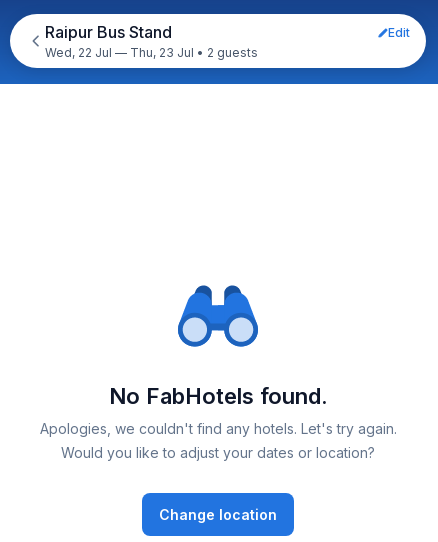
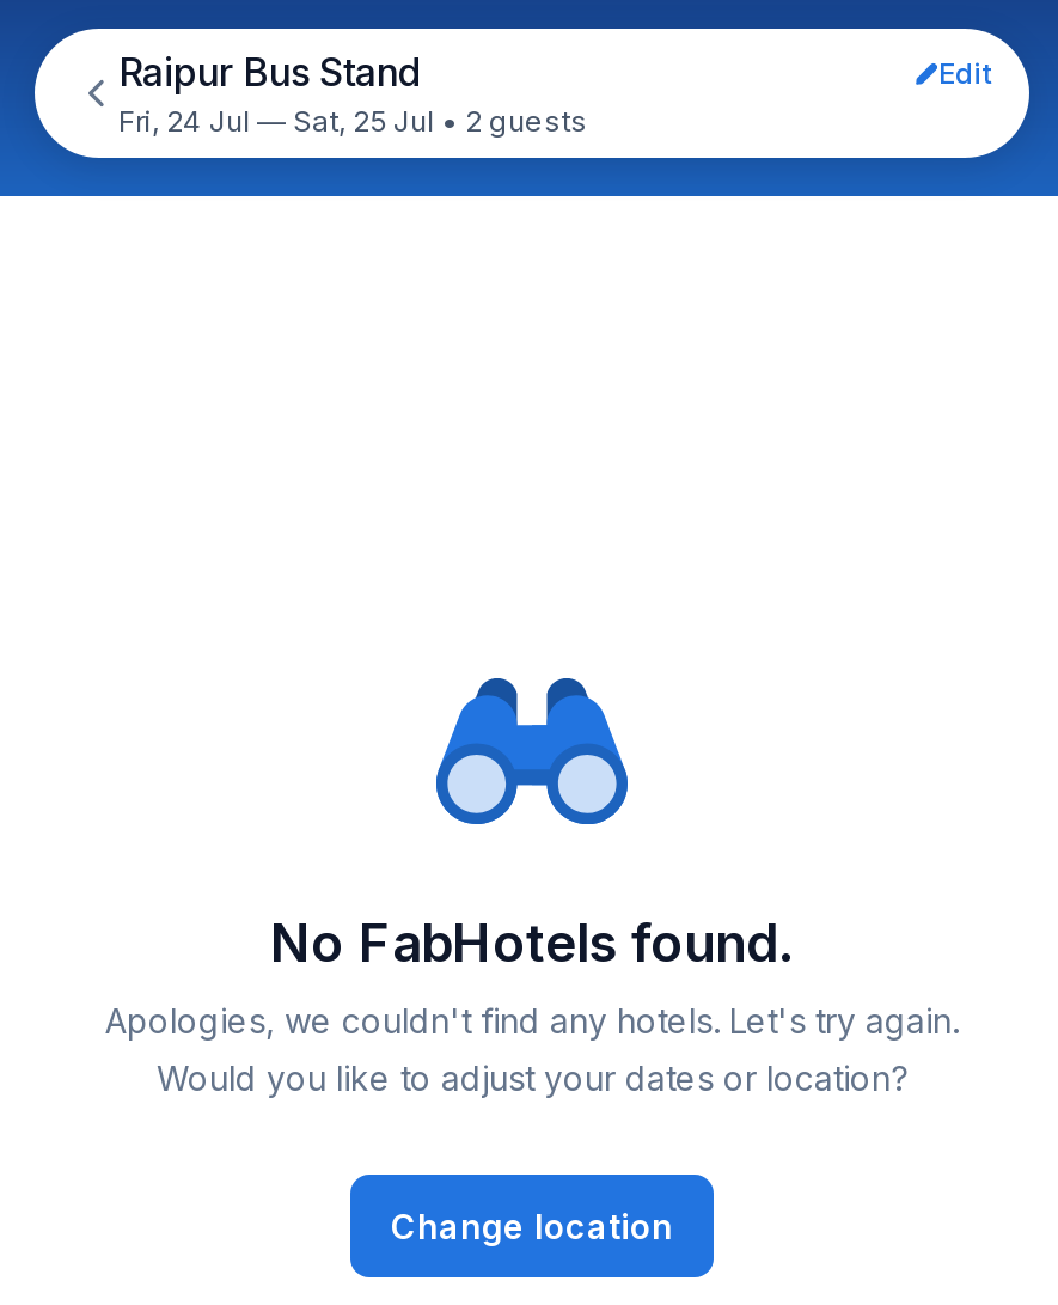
- Wed, 22 Jul — Thu, 23 Jul • 2 guests
+ Fri, 24 Jul — Sat, 25 Jul • 2 guests
